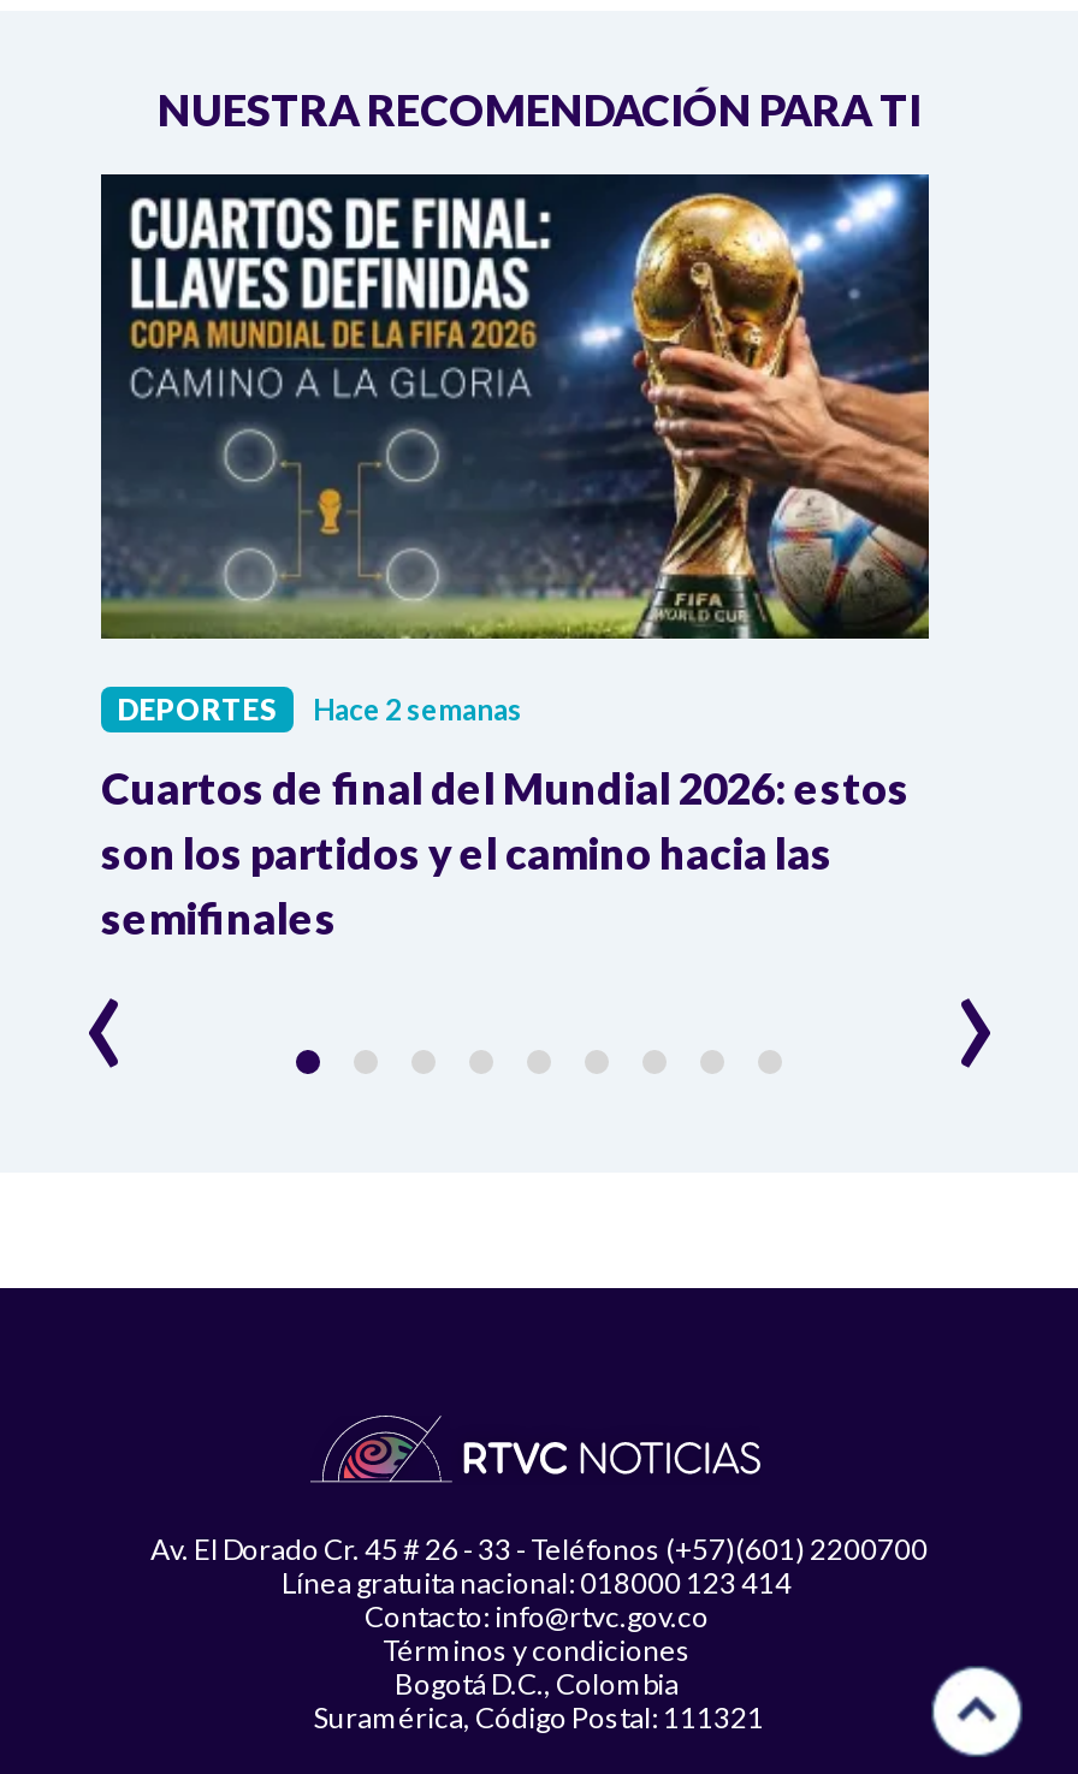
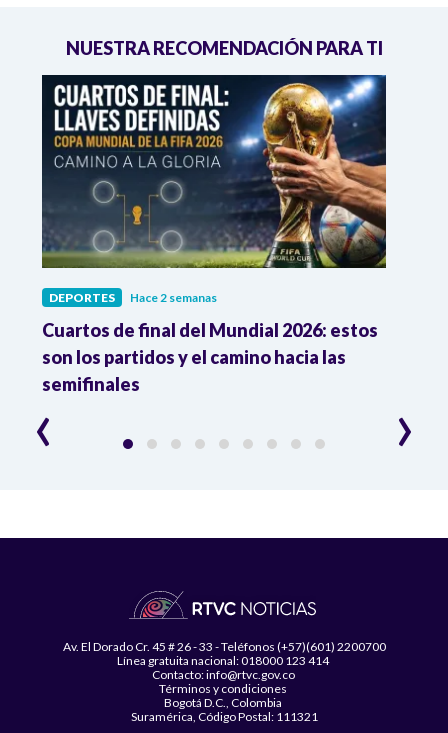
- [image]
